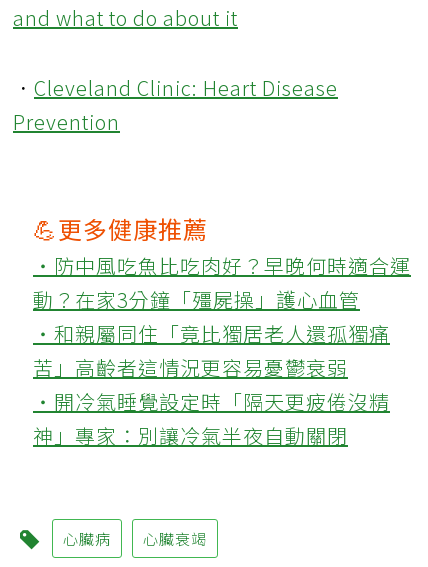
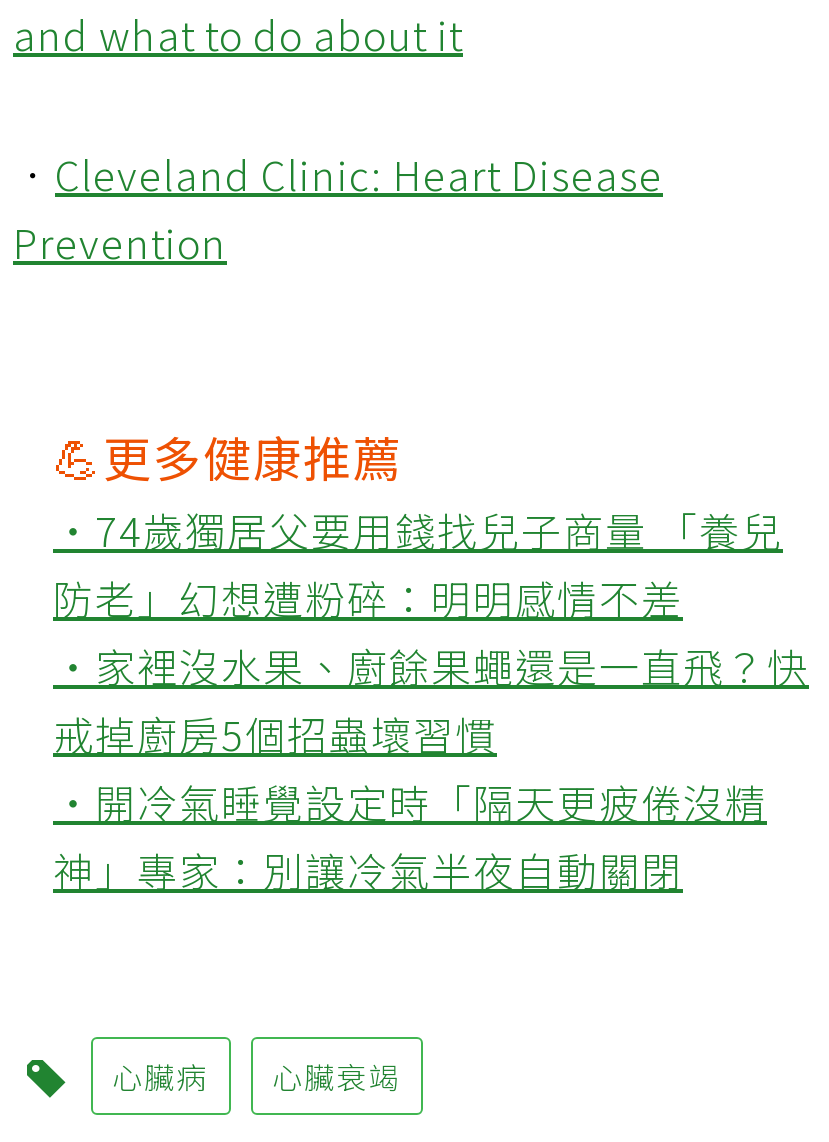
- ‧防中風吃魚比吃肉好？早晚何時適合運
- 動？在家3分鐘「殭屍操」護心血管
- ‧和親屬同住「竟比獨居老人還孤獨痛
- 苦」高齡者這情況更容易憂鬱衰弱
+ ‧74歲獨居父要用錢找兒子商量 「養兒
+ 防老」幻想遭粉碎：明明感情不差
+ ‧家裡沒水果、廚餘果蠅還是一直飛？快
+ 戒掉廚房5個招蟲壞習慣
